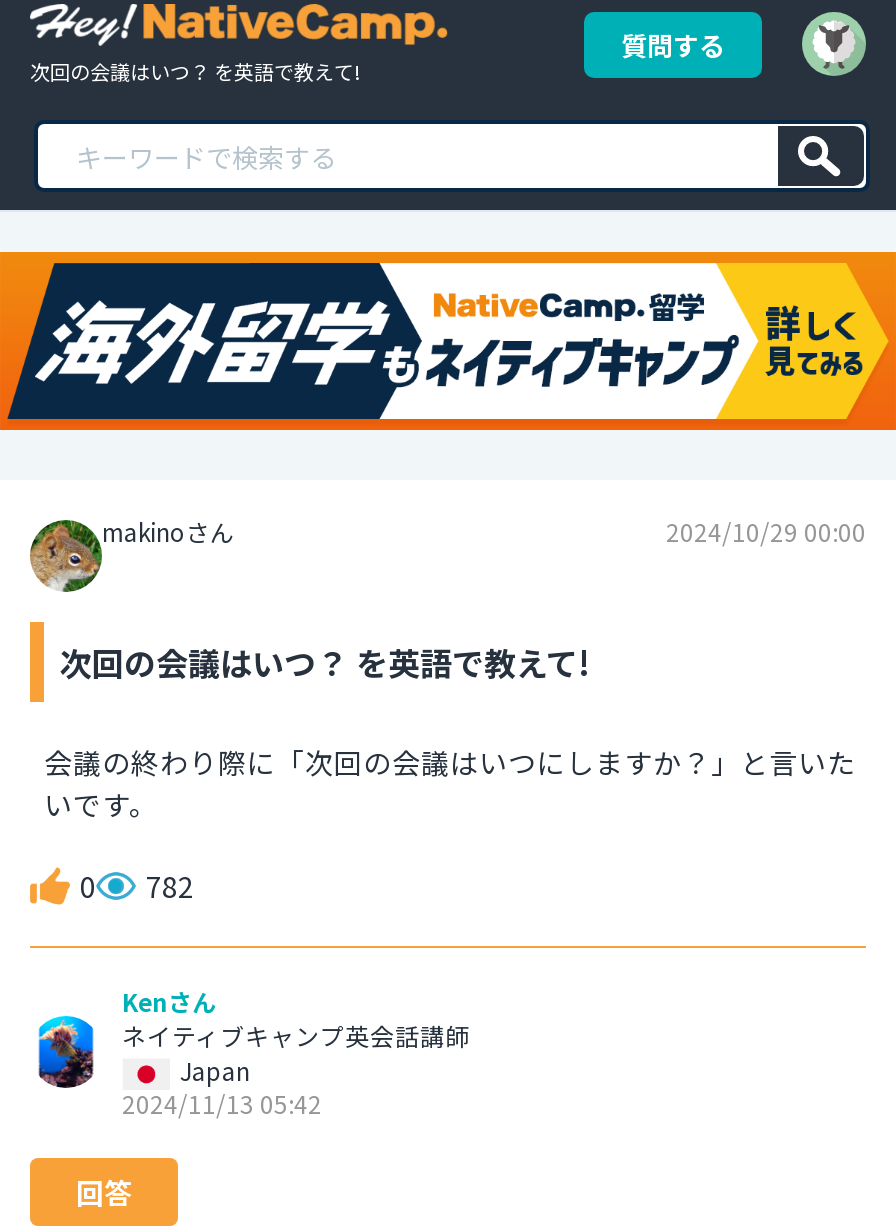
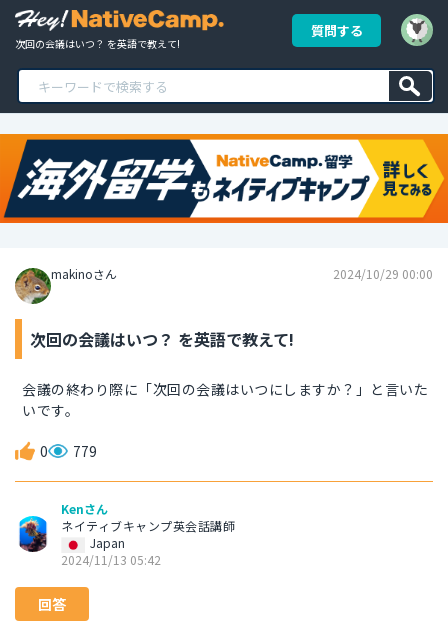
- 0 782
+ 0 779
